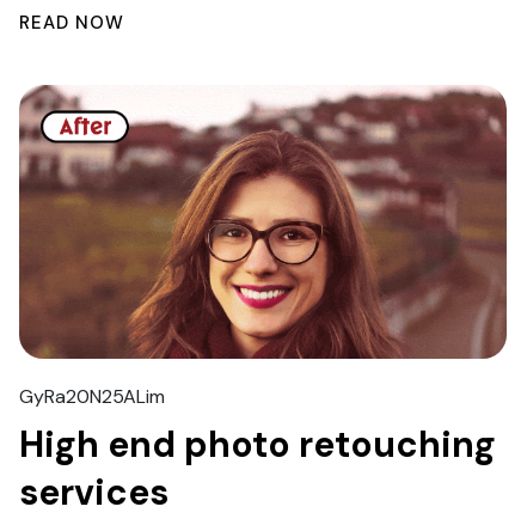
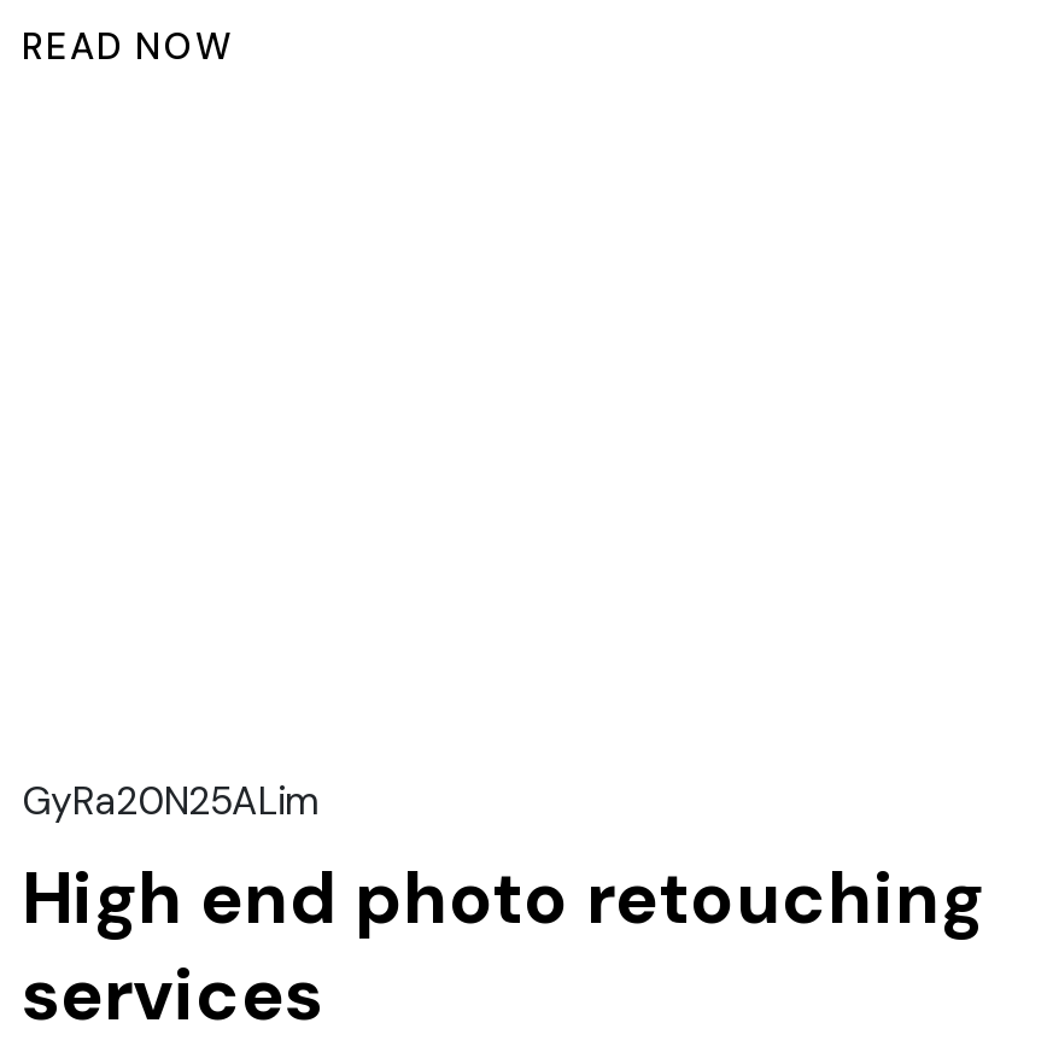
- [image]
